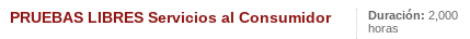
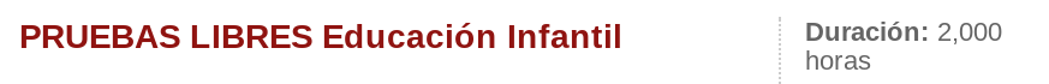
- PRUEBAS LIBRES Servicios al Consumidor
+ PRUEBAS LIBRES Educación Infantil
